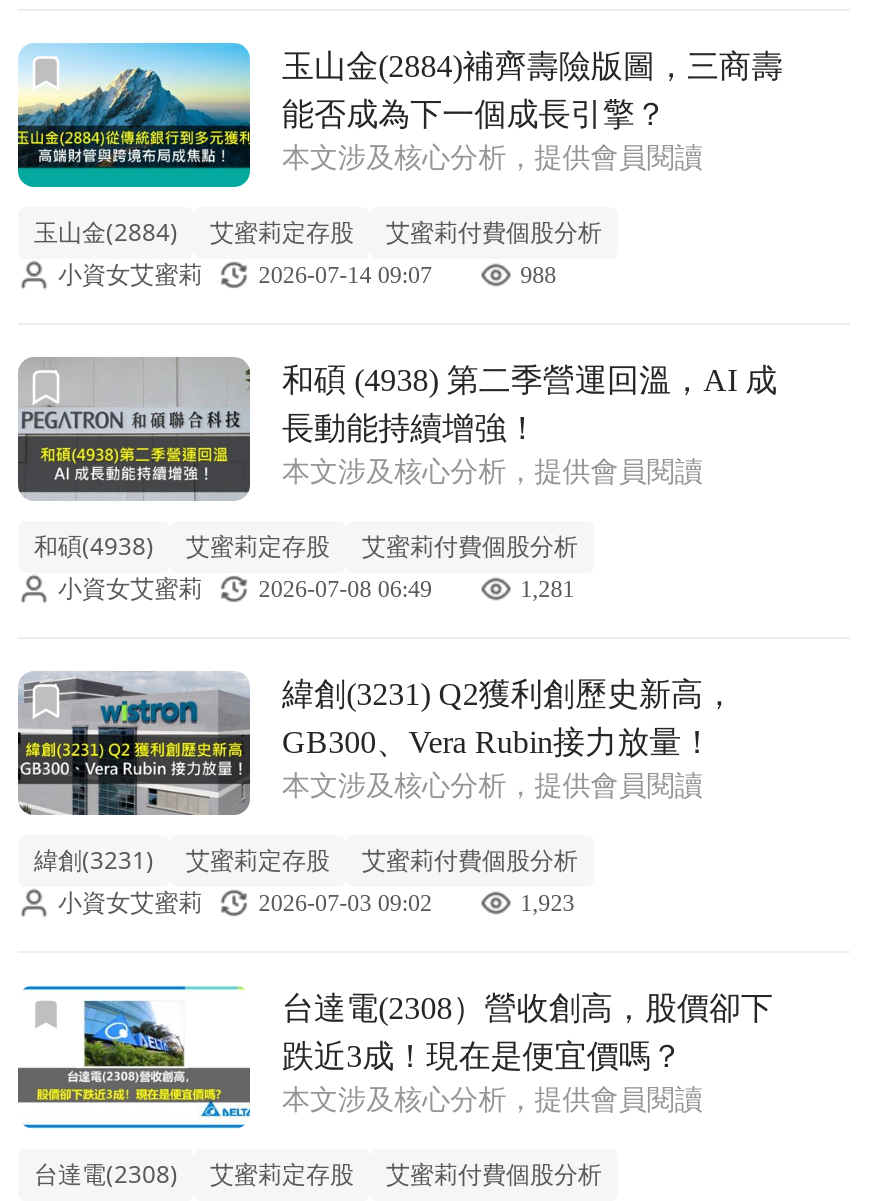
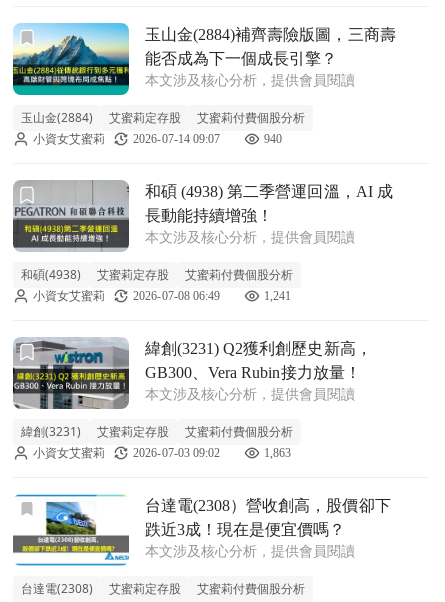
- 988
+ 940

- 1,281
+ 1,241

- 1,923
+ 1,863
